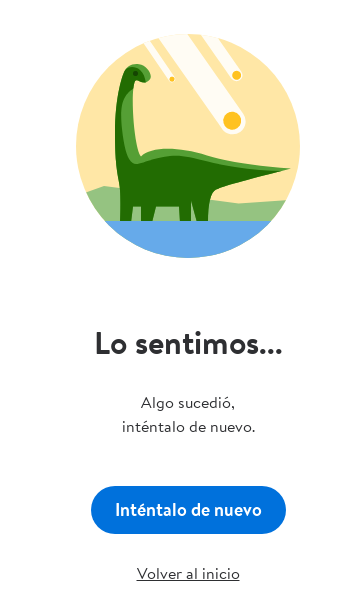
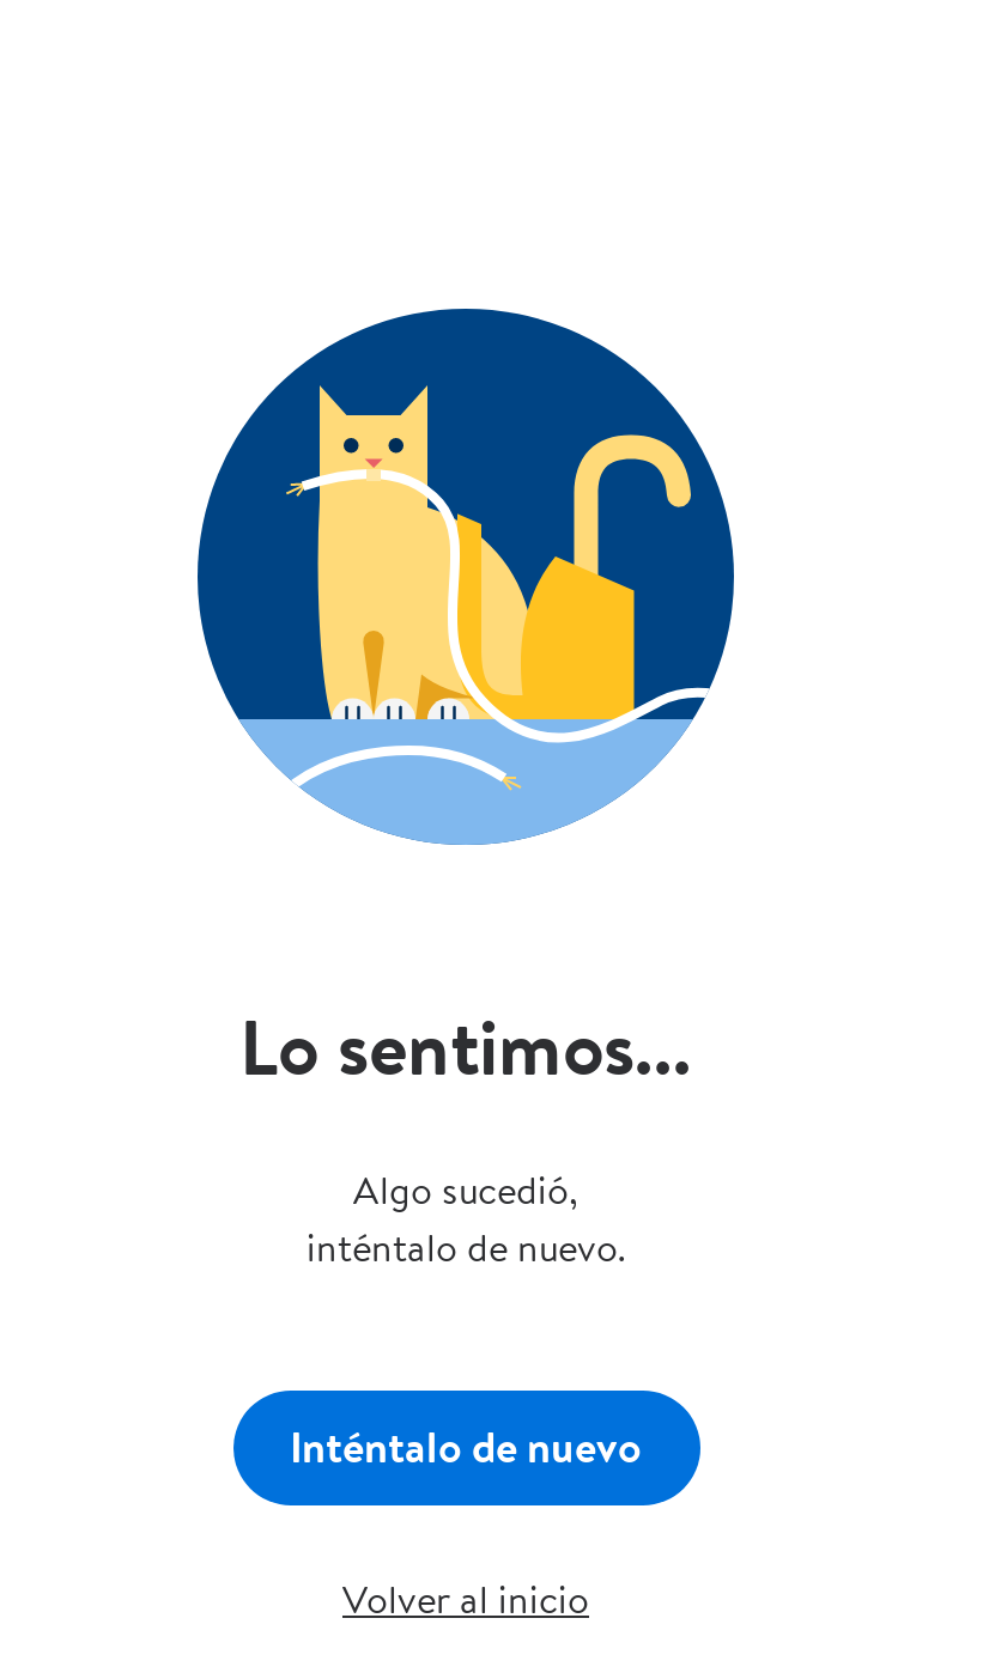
- [image]
+ [image]
